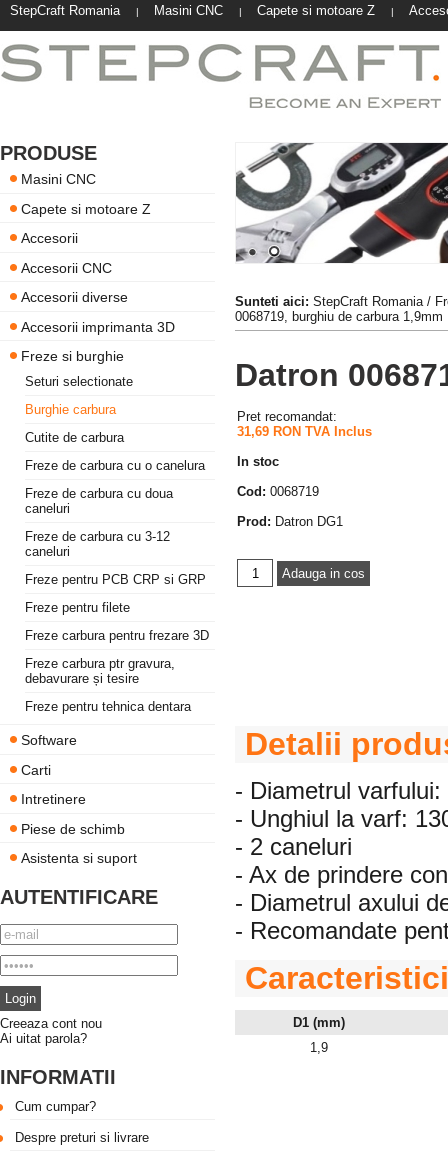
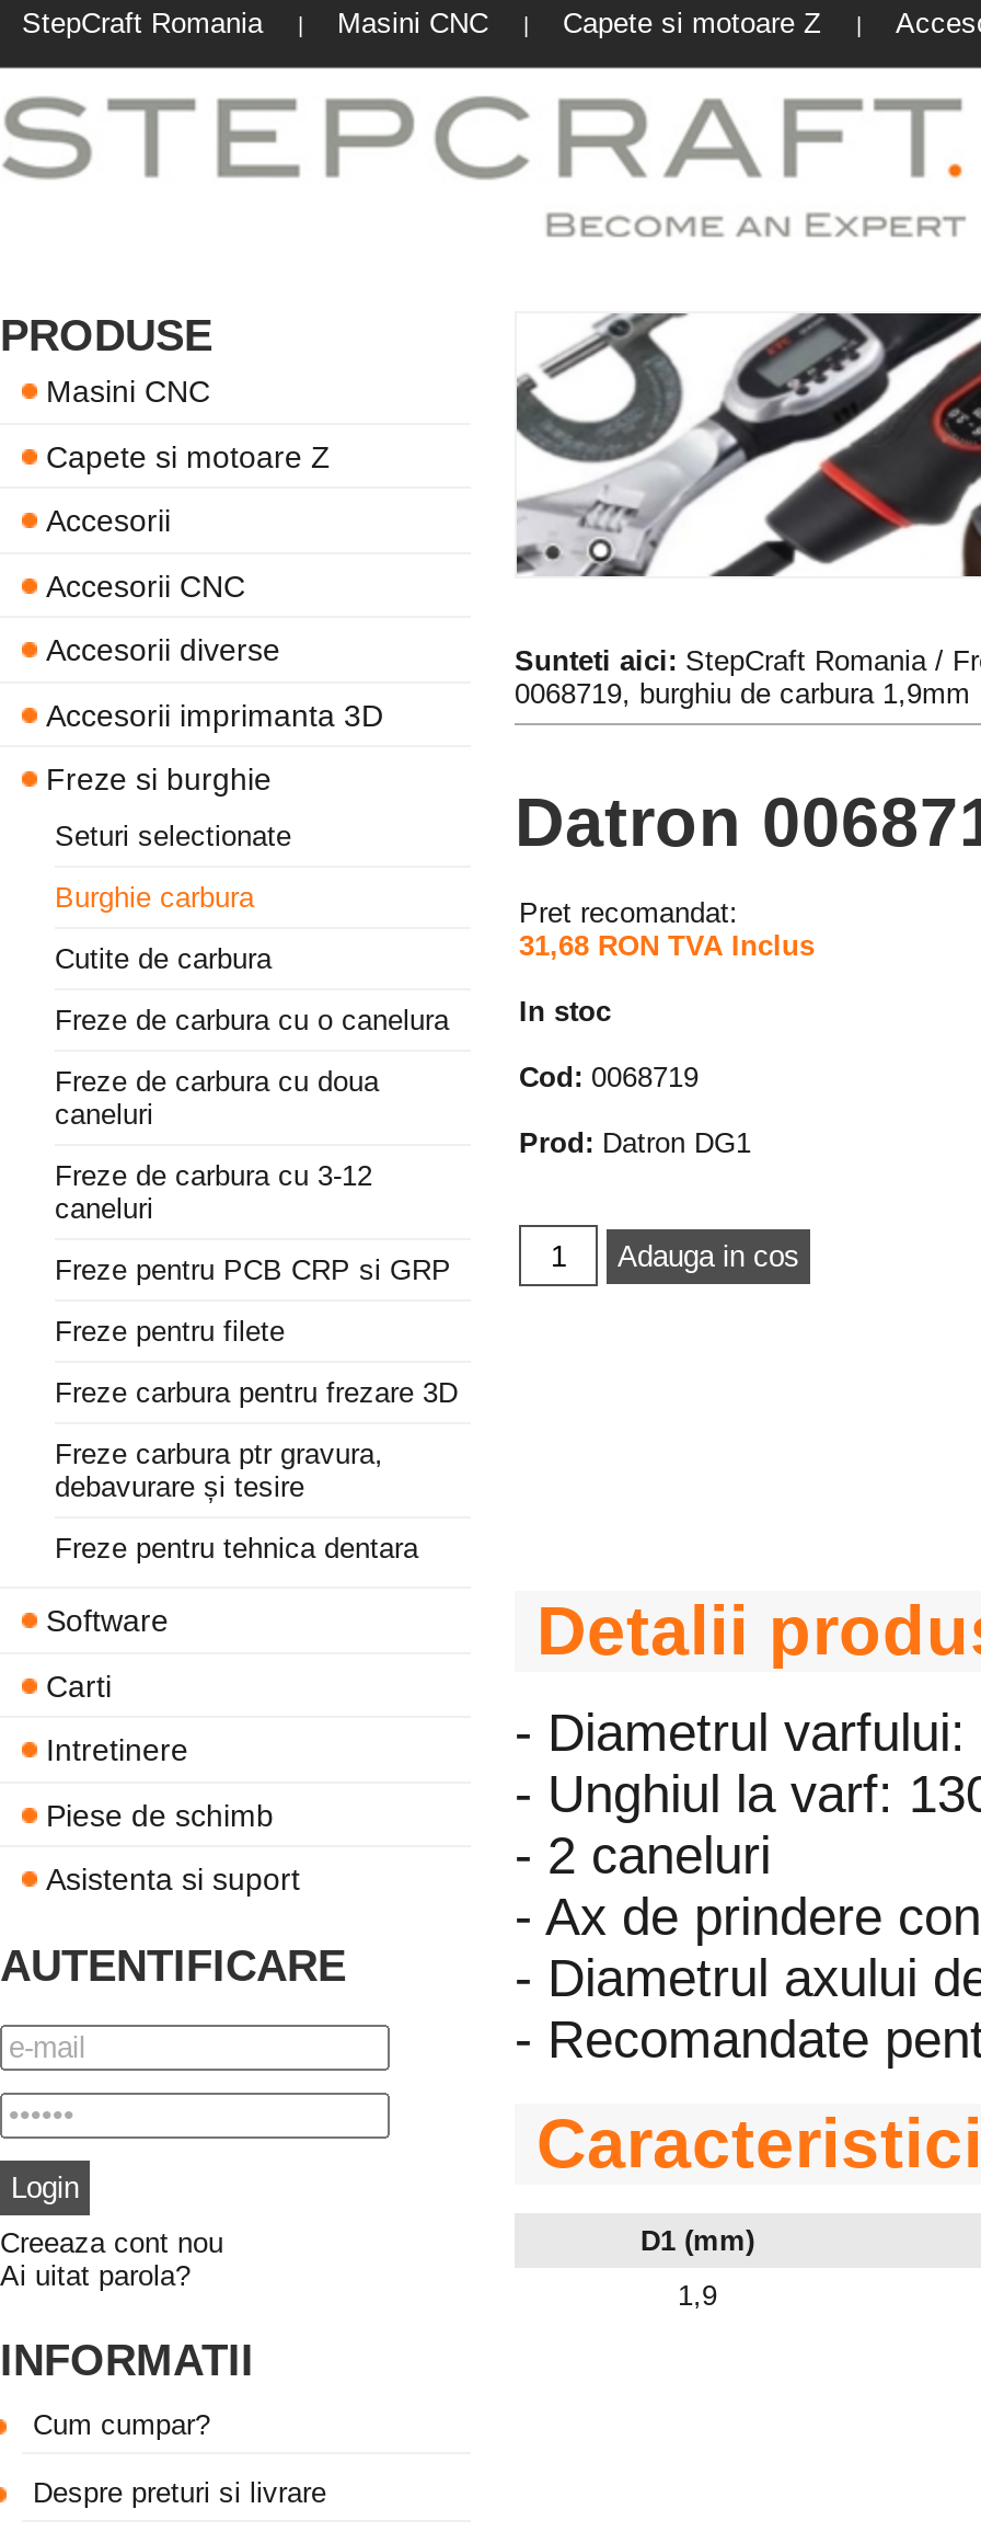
- 31,69 RON TVA Inclus
+ 31,68 RON TVA Inclus
